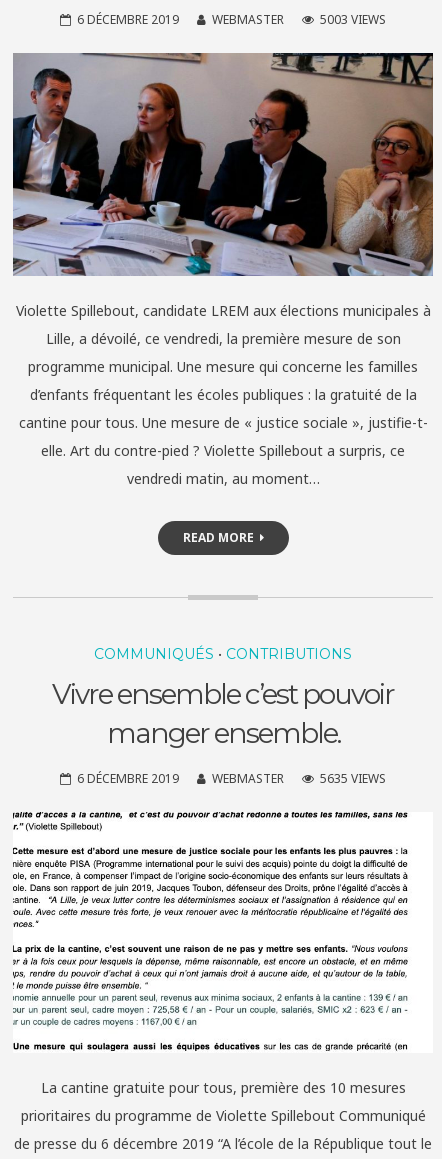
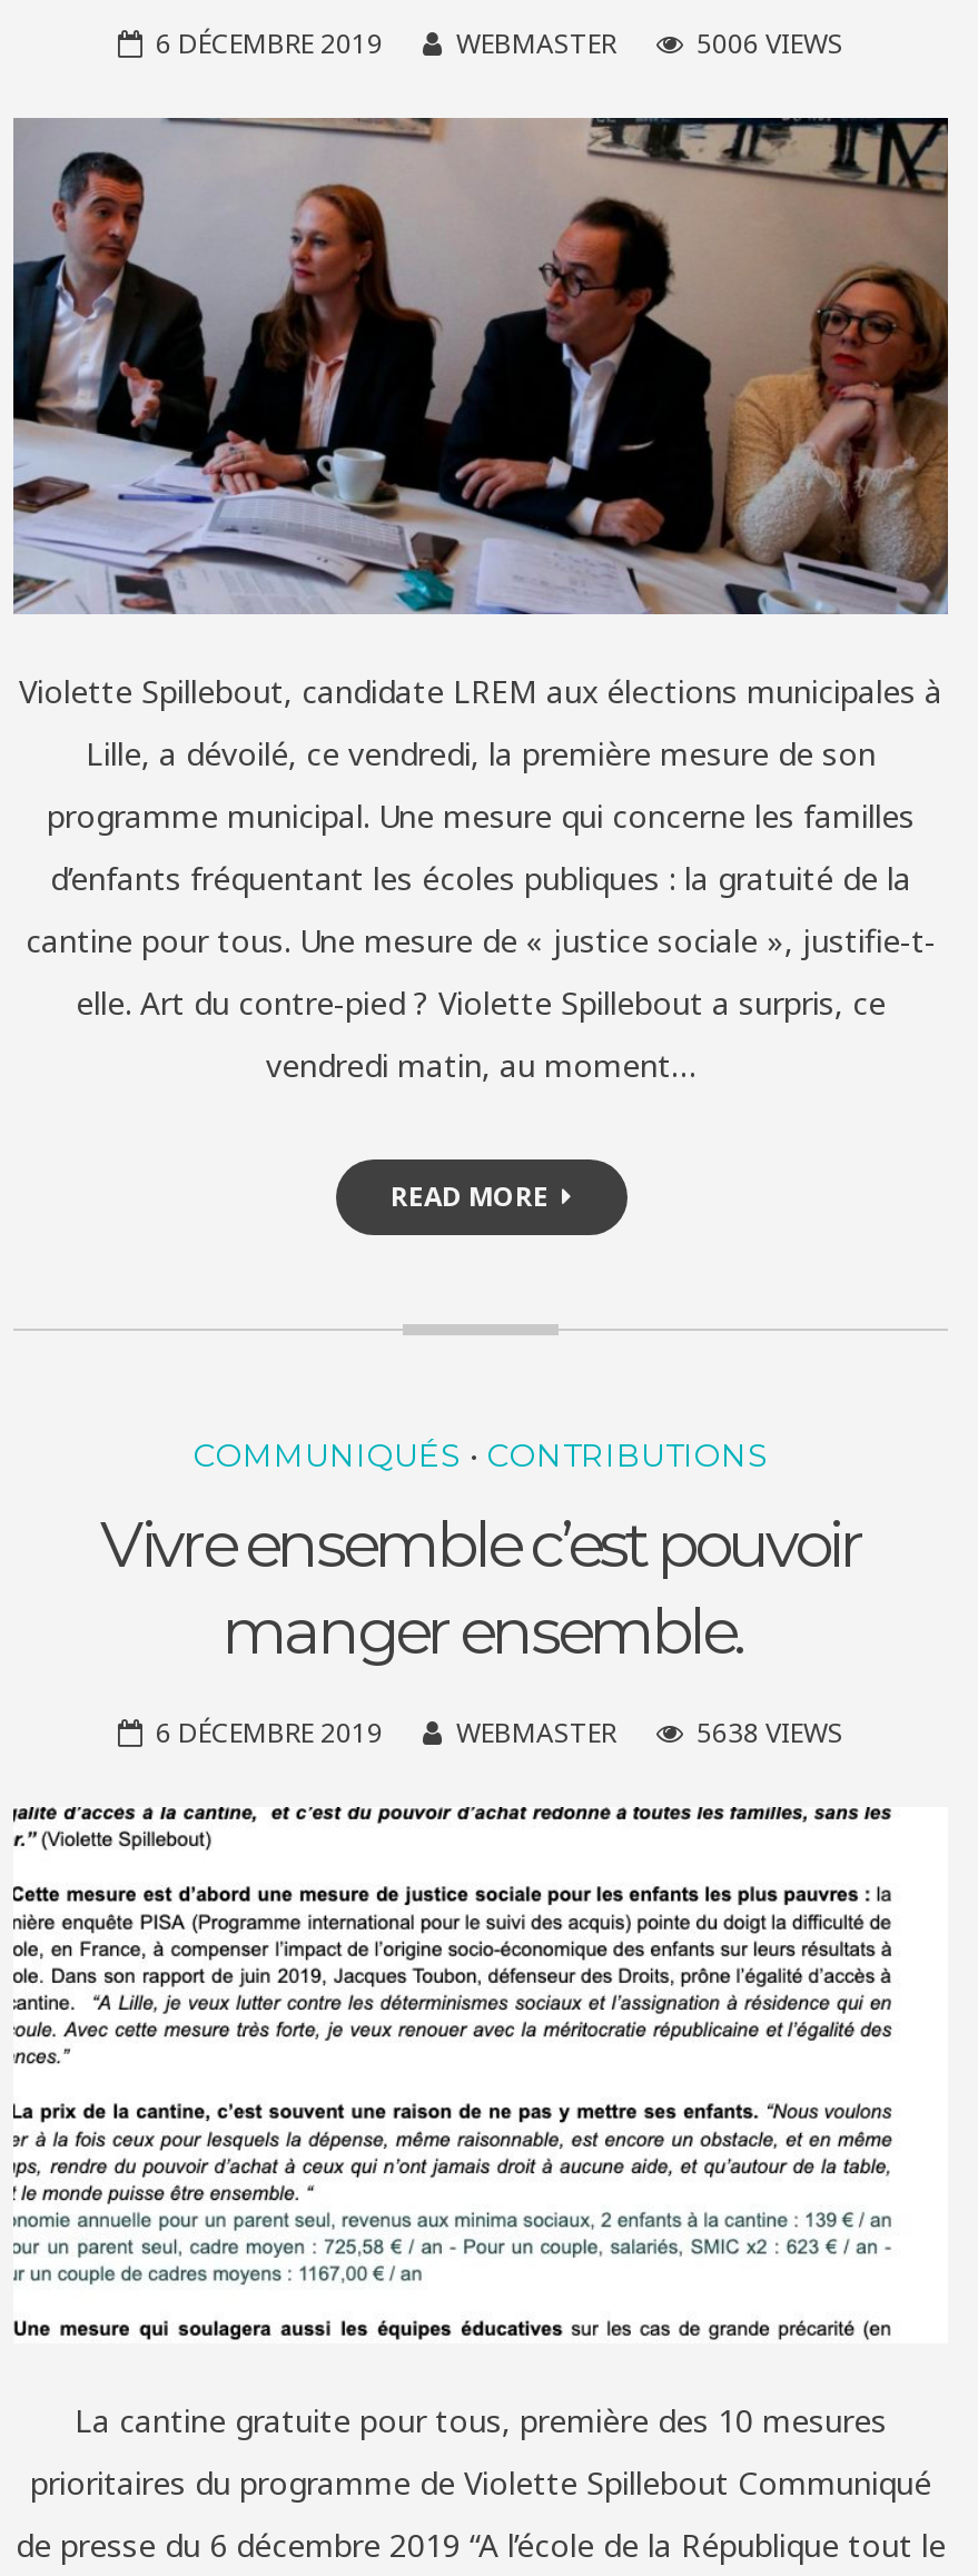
- 5003 VIEWS
+ 5006 VIEWS

- 5635 VIEWS
+ 5638 VIEWS
